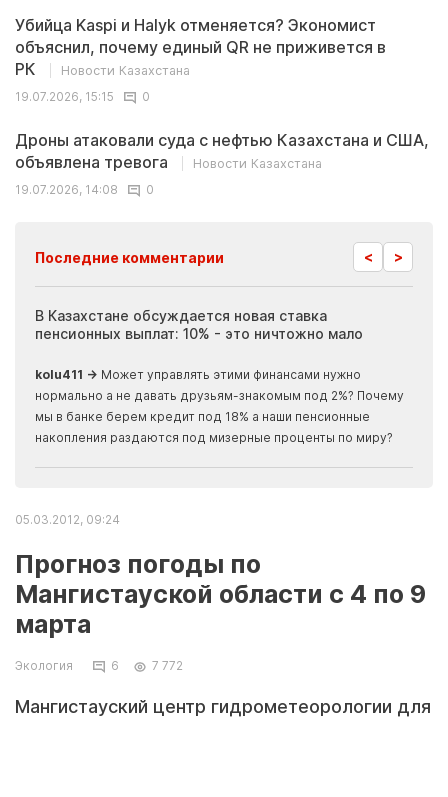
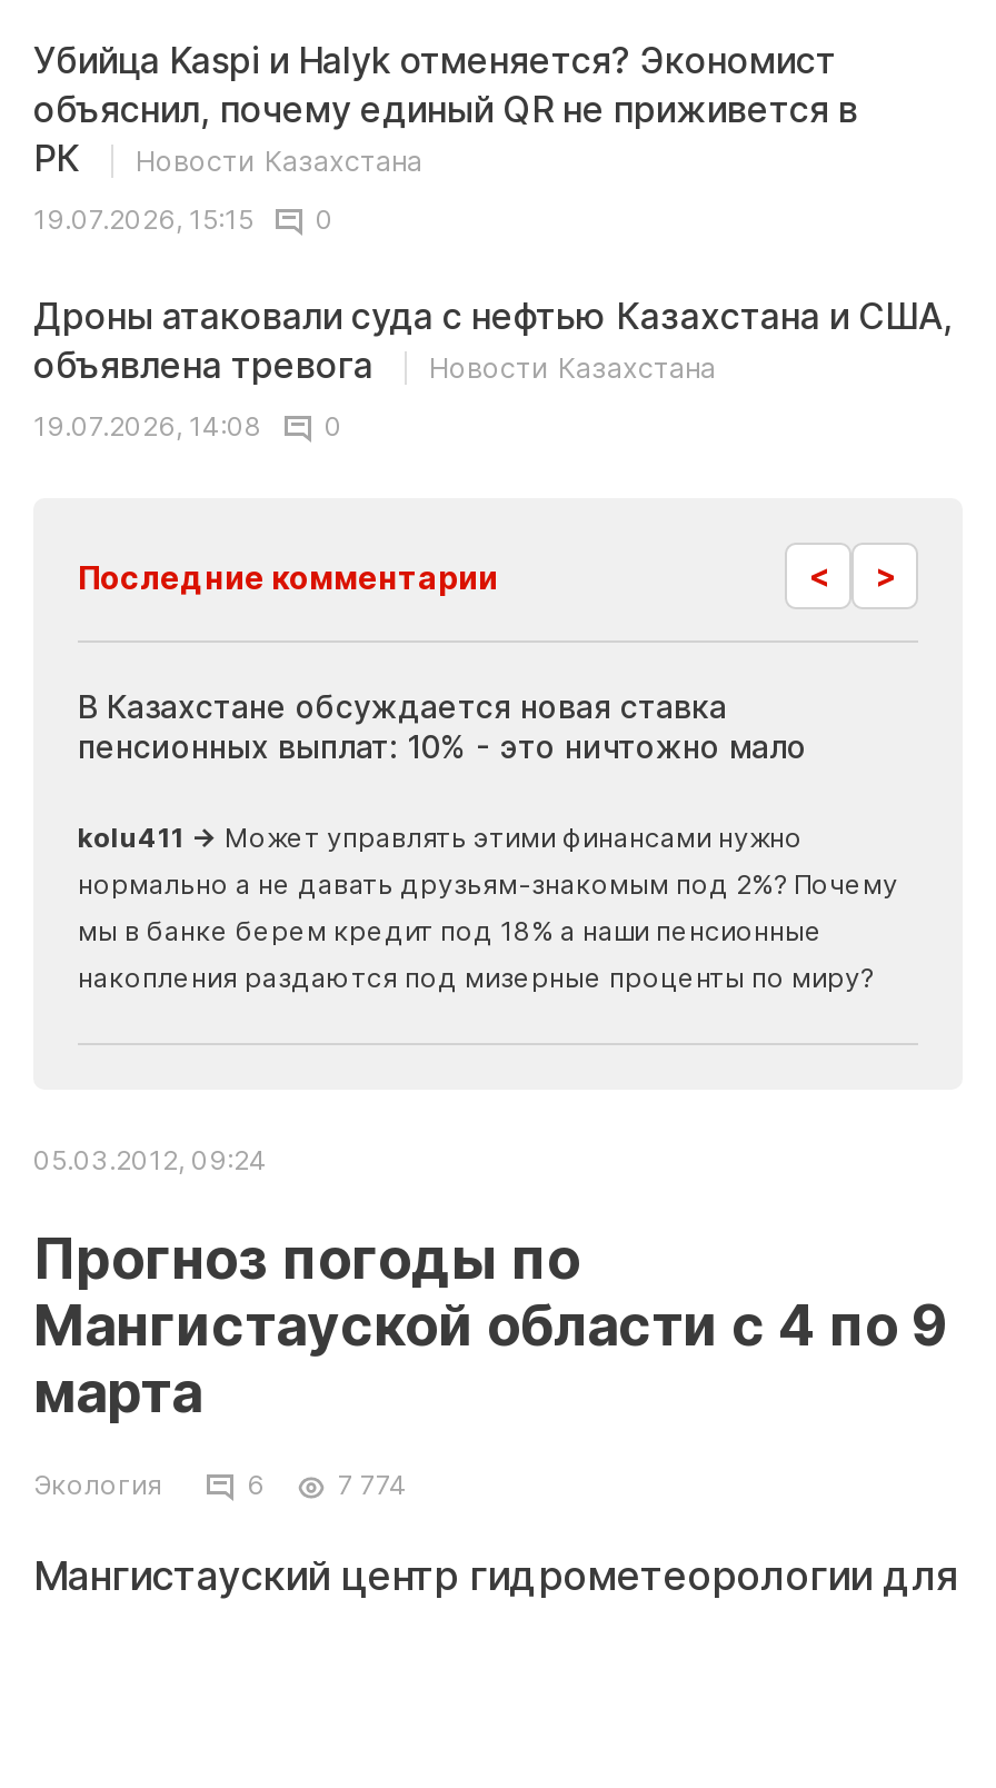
- 7 772
+ 7 774
